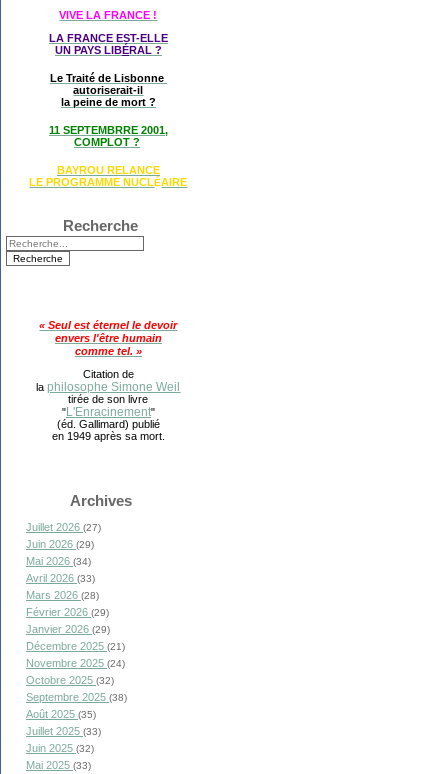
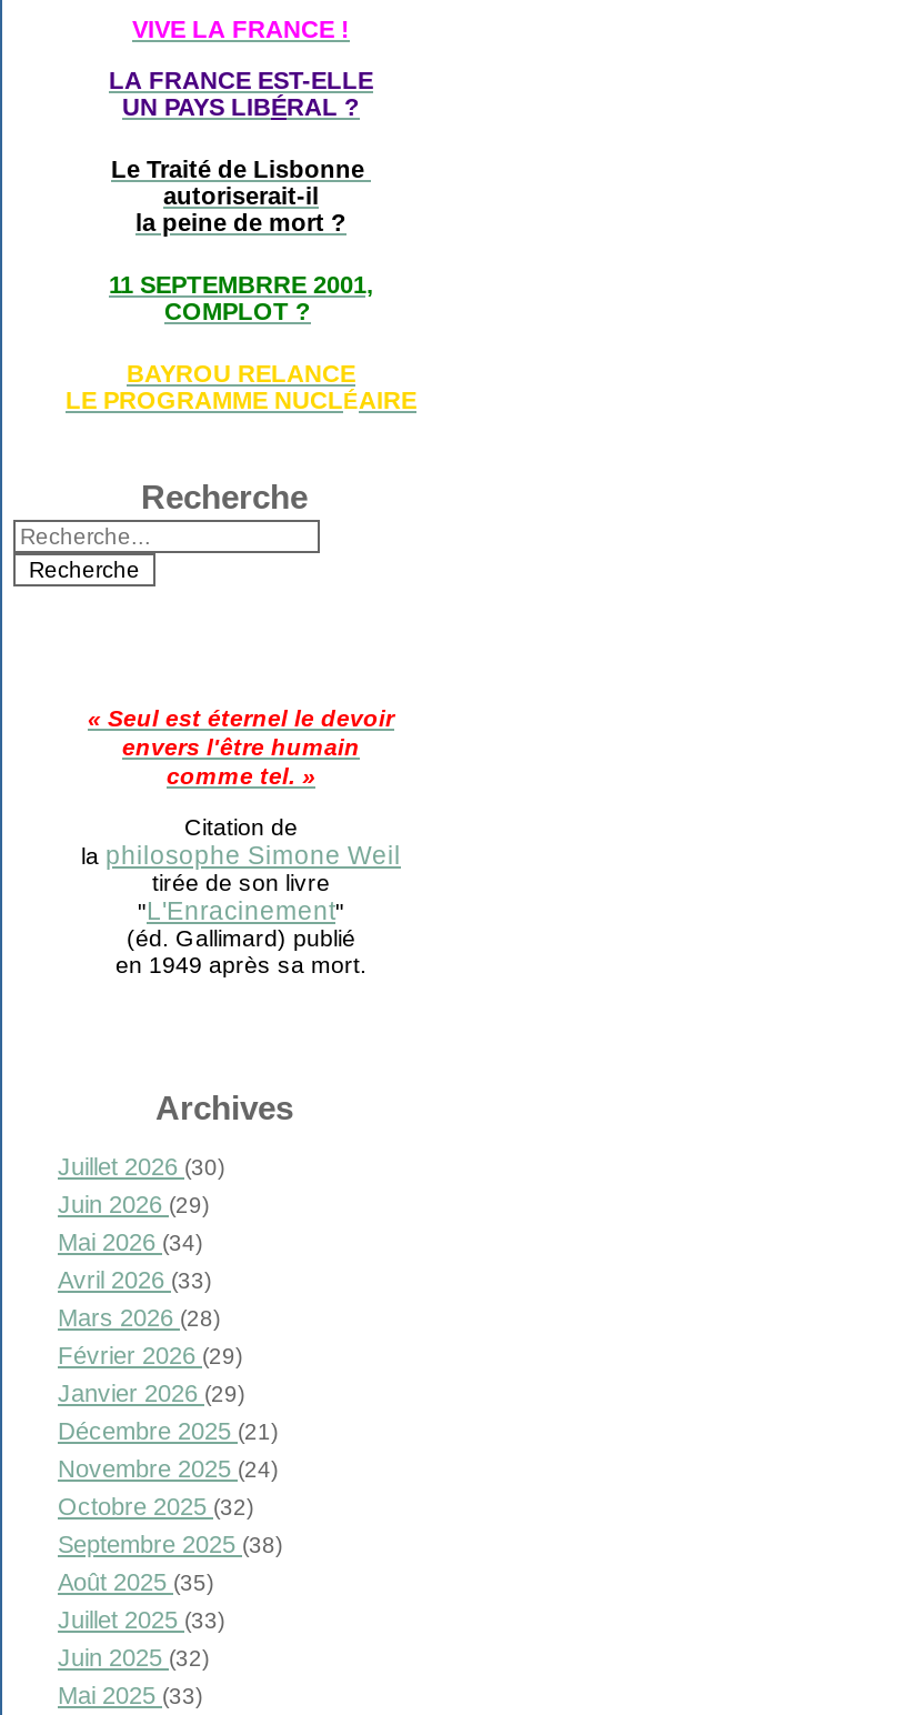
- Juillet 2026 (27)
+ Juillet 2026 (30)
